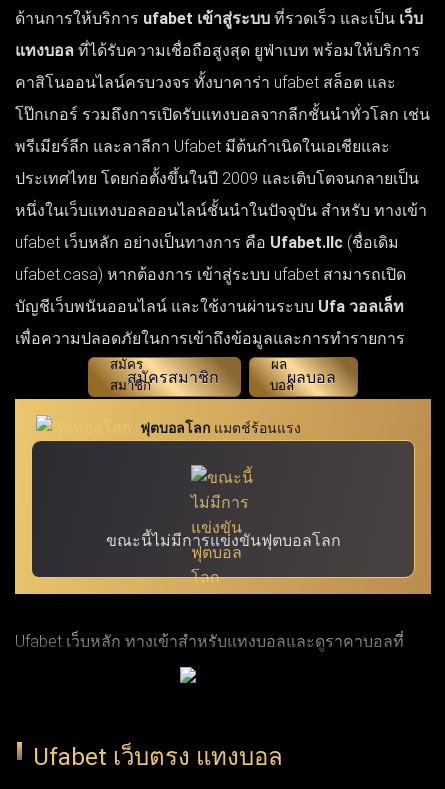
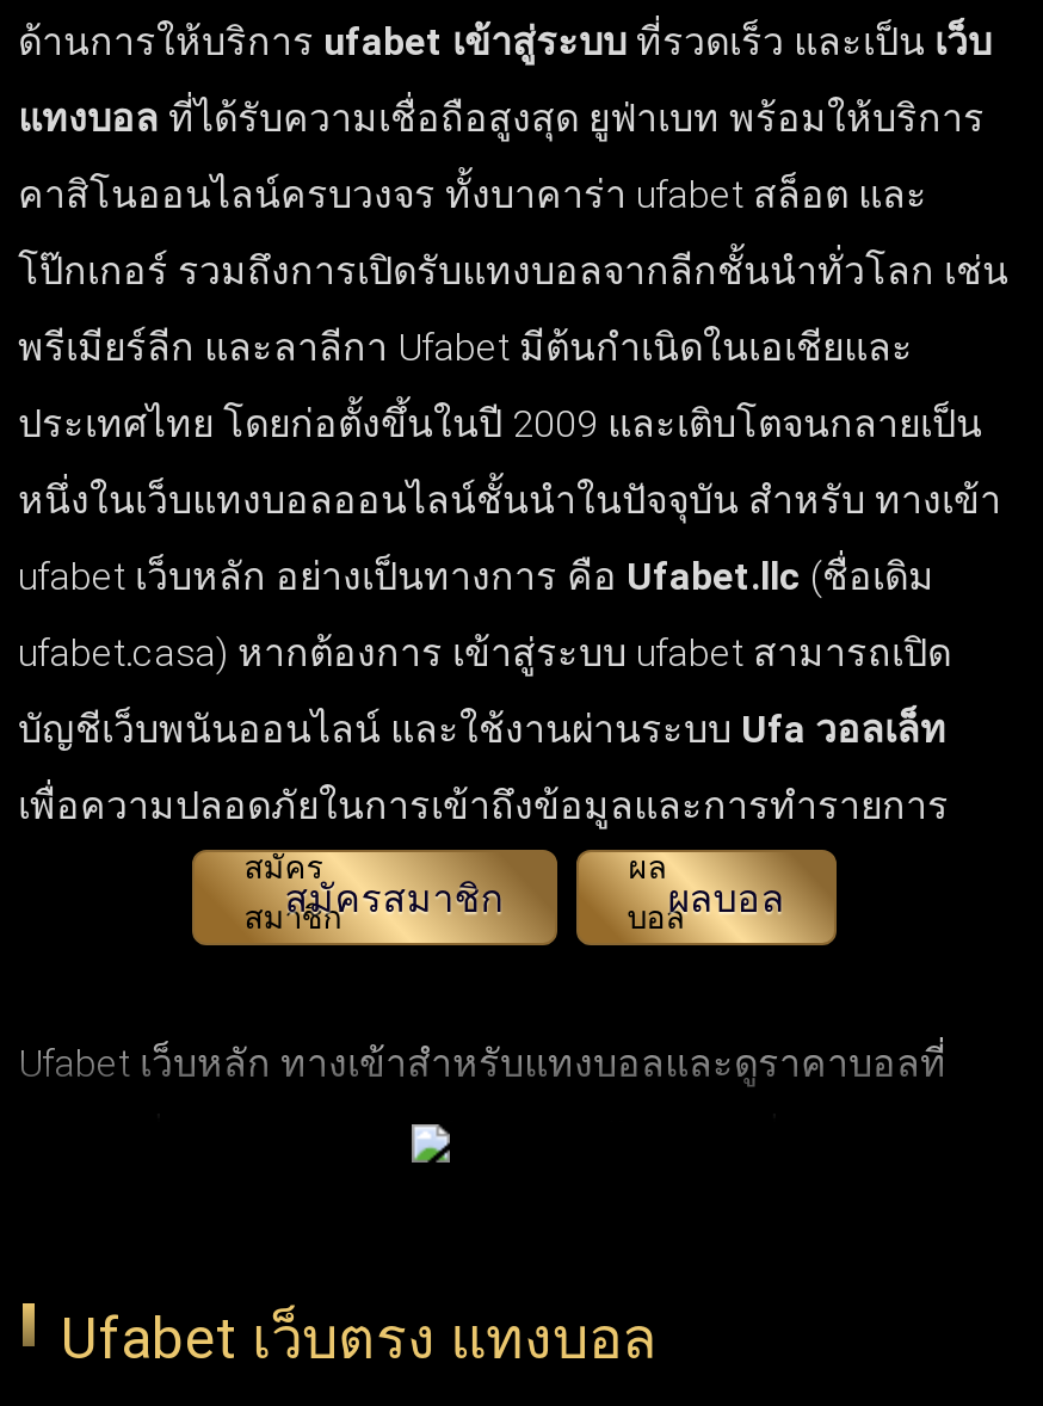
- [image]
- ฟุตบอลโลก แมตช์ร้อนแรง

- ขณะนี้ไม่มีการแข่งขันฟุตบอลโลก
